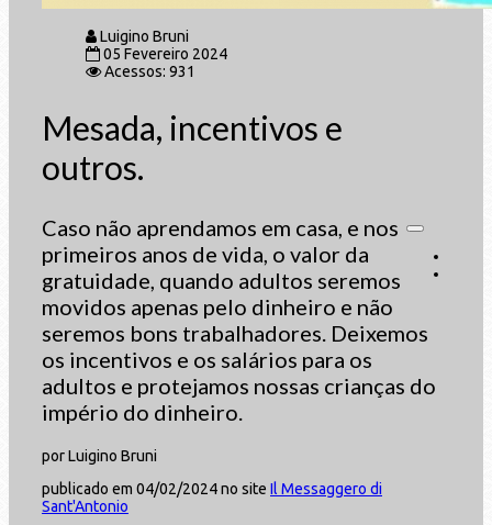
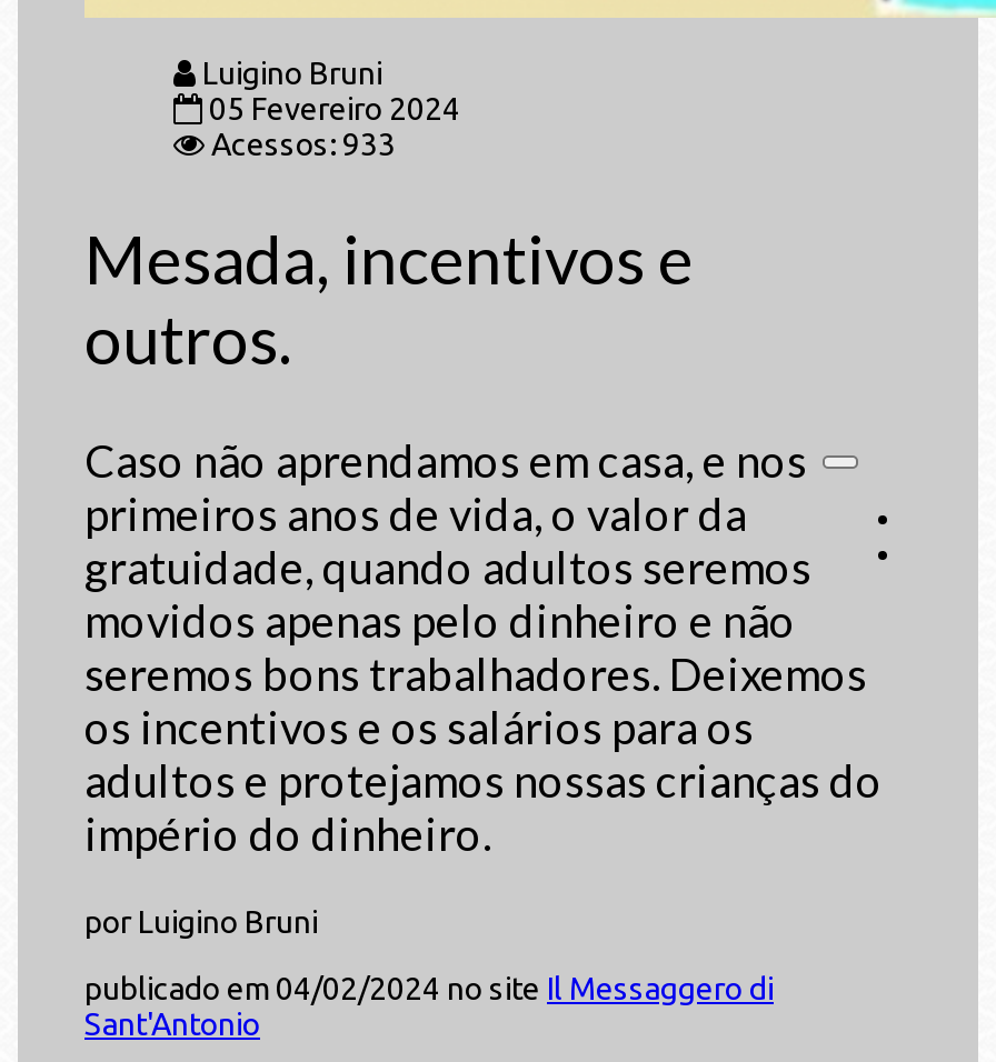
- Acessos: 931
+ Acessos: 933
